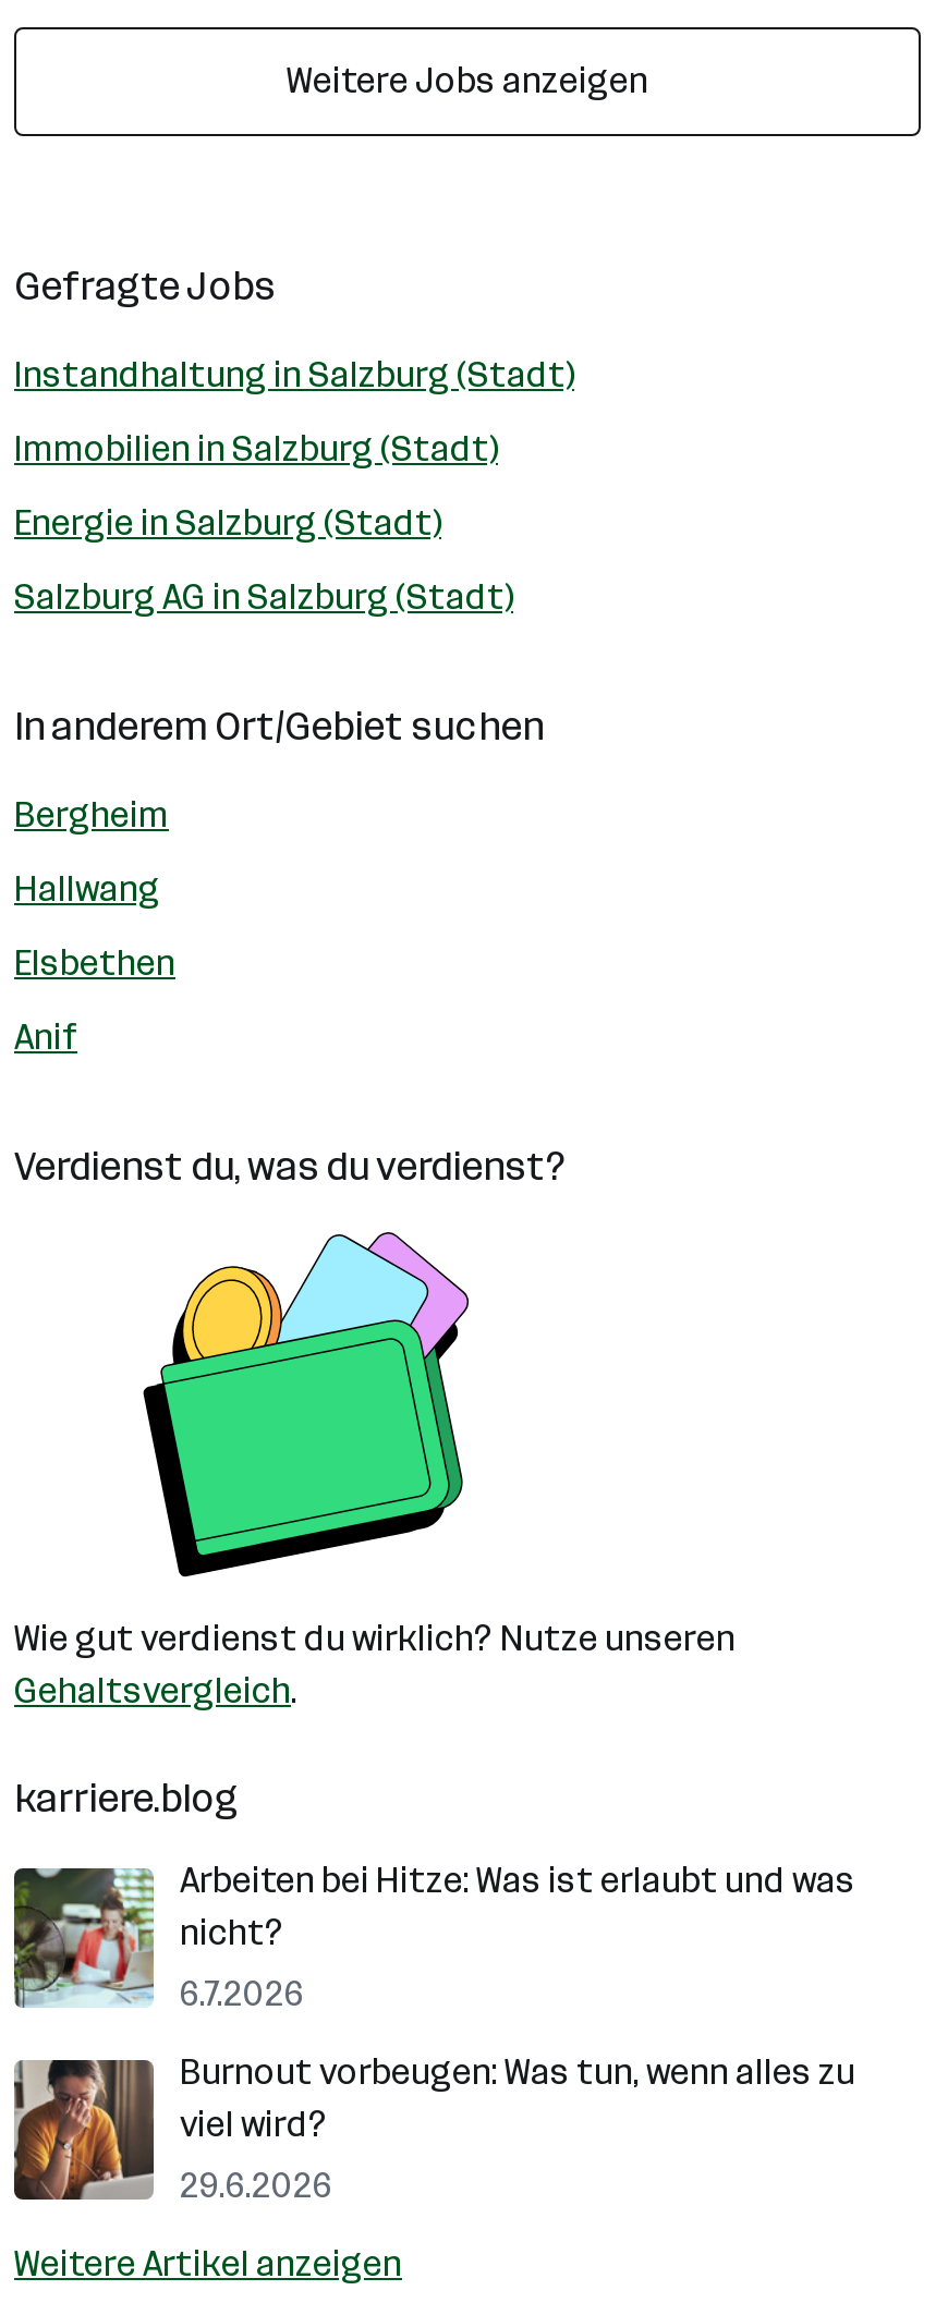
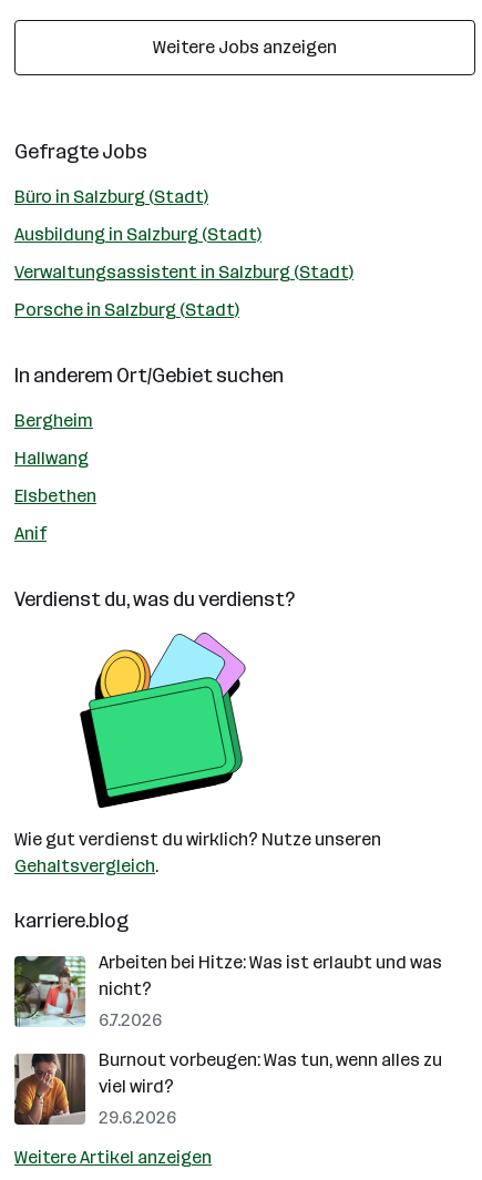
- Instandhaltung in Salzburg (Stadt)
+ Büro in Salzburg (Stadt)

- Immobilien in Salzburg (Stadt)
+ Ausbildung in Salzburg (Stadt)

- Energie in Salzburg (Stadt)
+ Verwaltungsassistent in Salzburg (Stadt)

- Salzburg AG in Salzburg (Stadt)
+ Porsche in Salzburg (Stadt)
